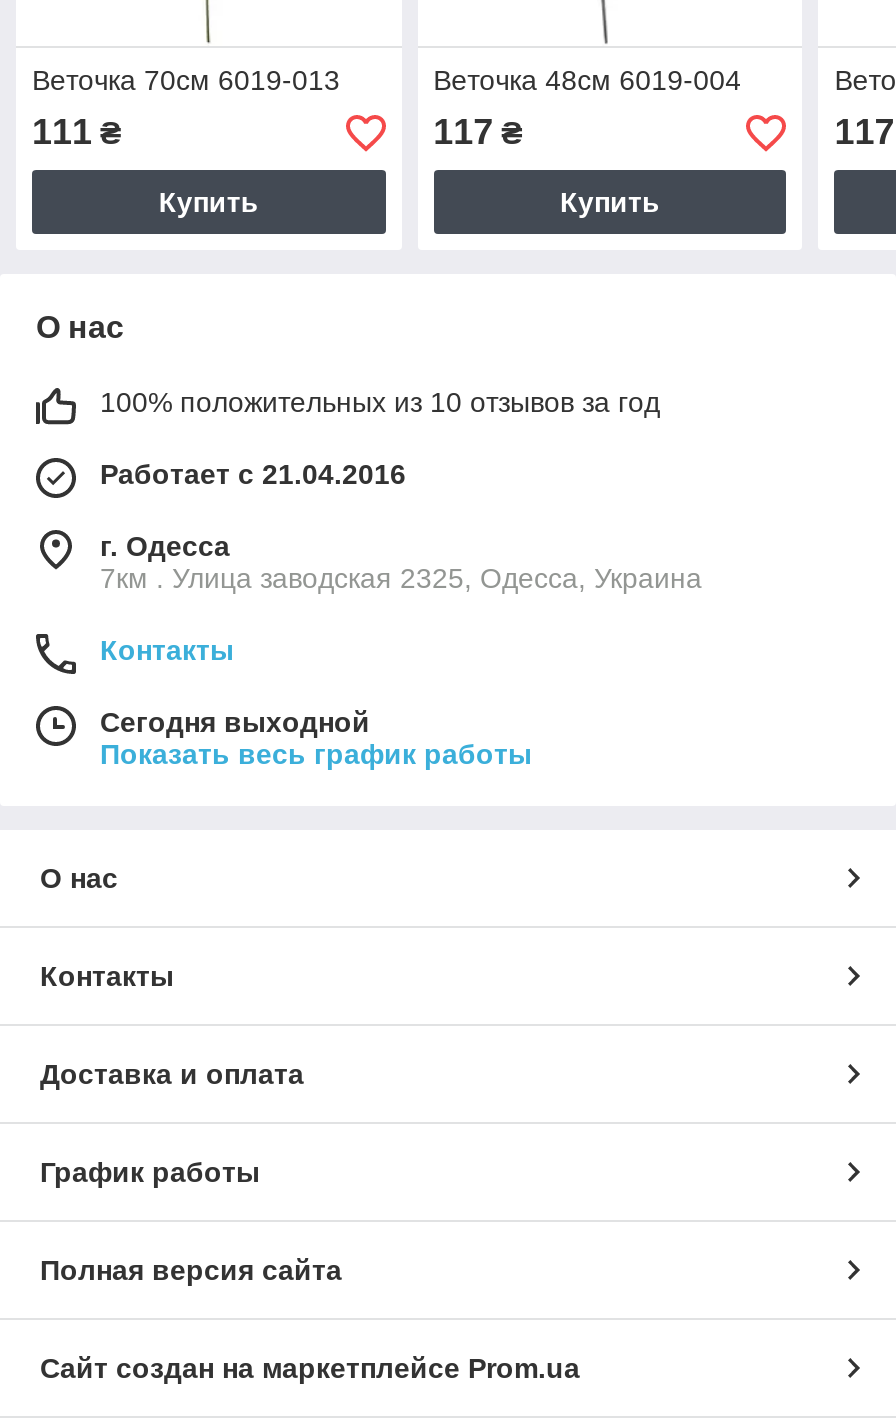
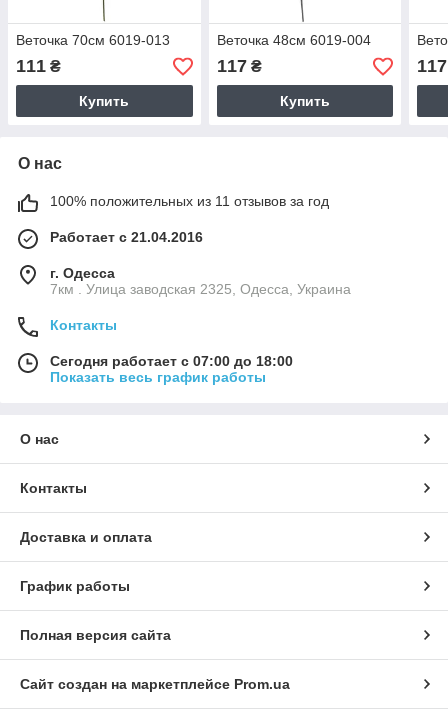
- 100% положительных из 10 отзывов за год
+ 100% положительных из 11 отзывов за год

- Сегодня выходной
+ Сегодня работает с 07:00 до 18:00
